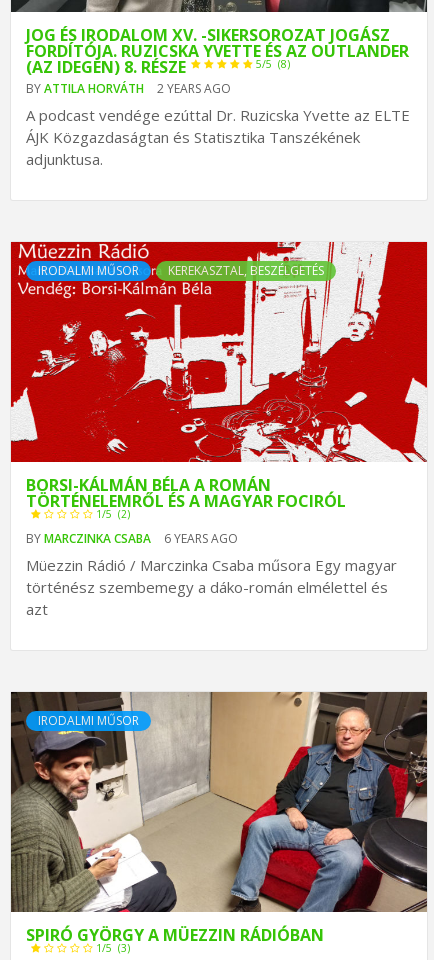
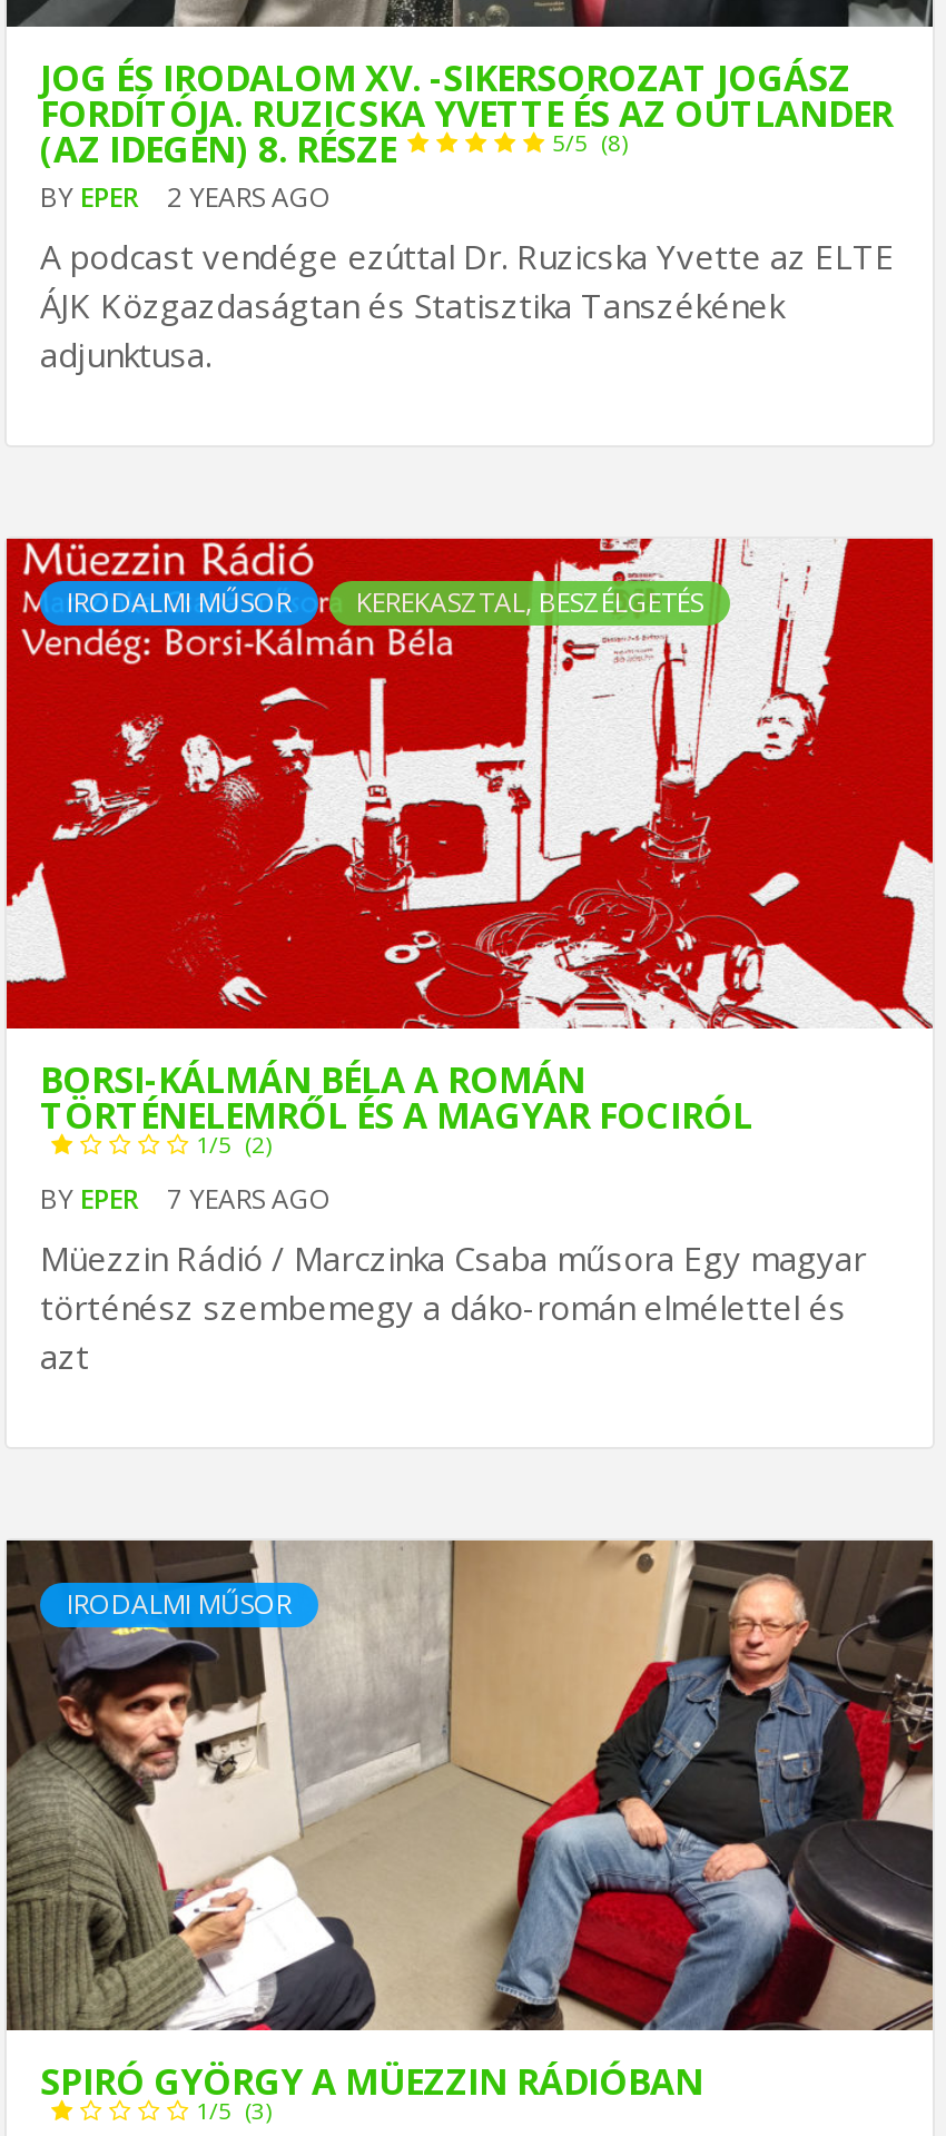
- BY ATTILA HORVÁTH 2 YEARS AGO
+ BY EPER 2 YEARS AGO

- BY MARCZINKA CSABA 6 YEARS AGO
+ BY EPER 7 YEARS AGO
